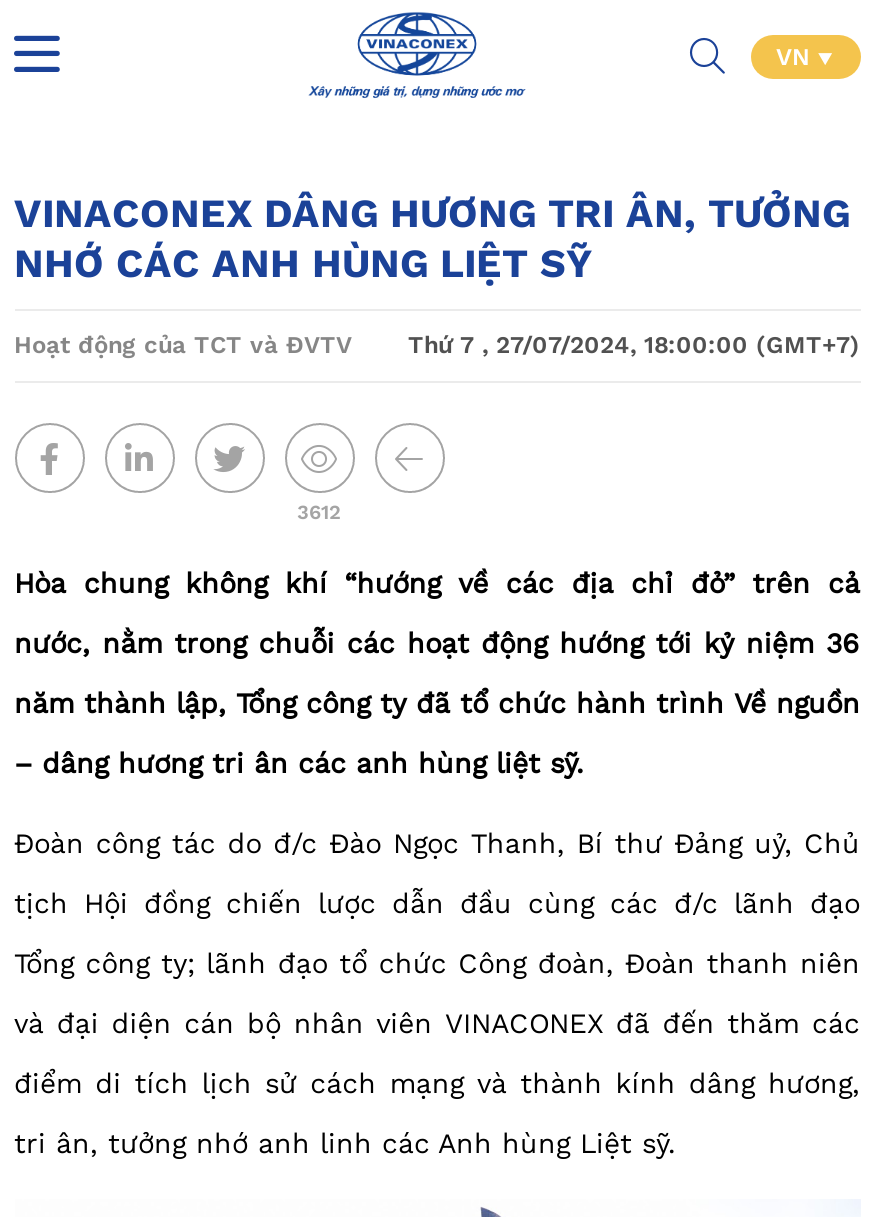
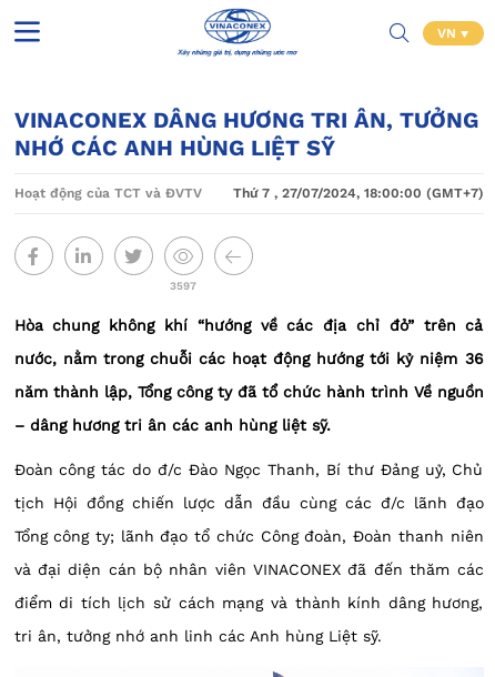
- 3612
+ 3597
